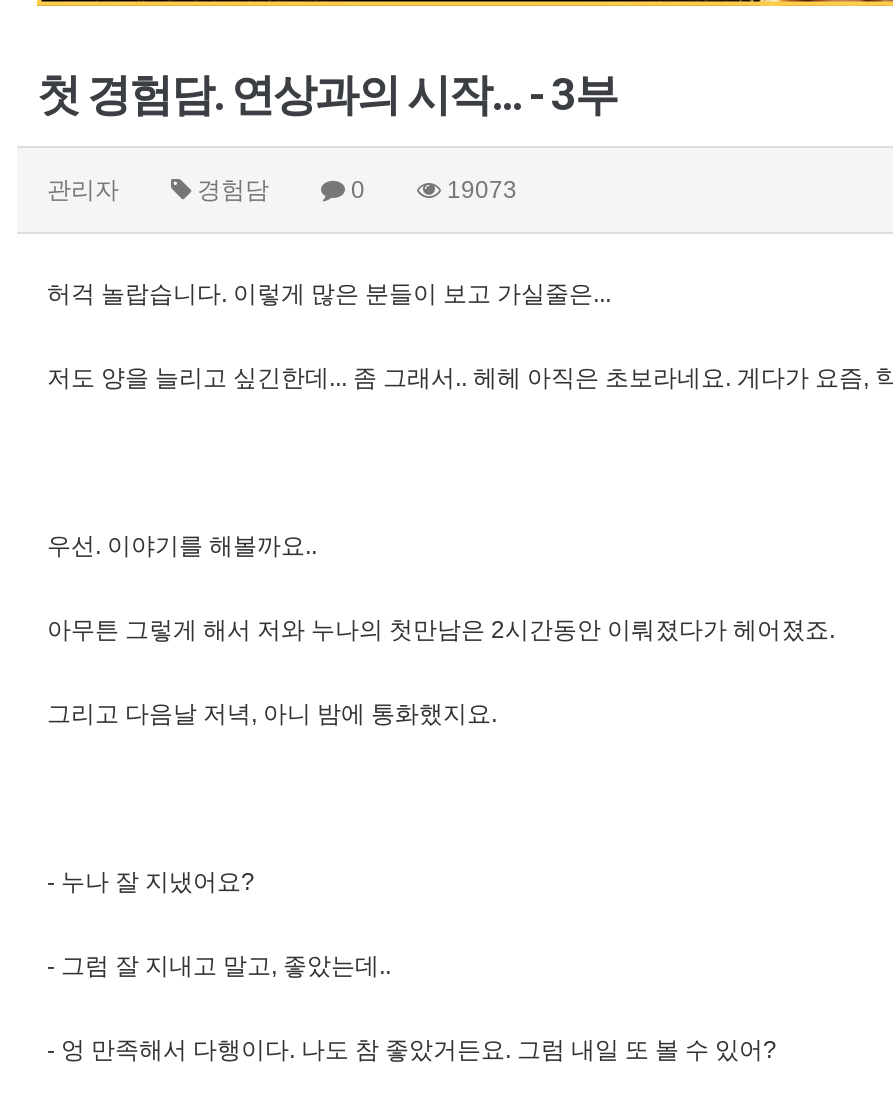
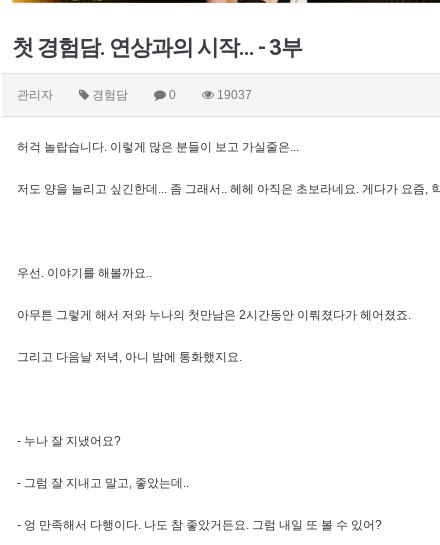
- 19073
+ 19037
